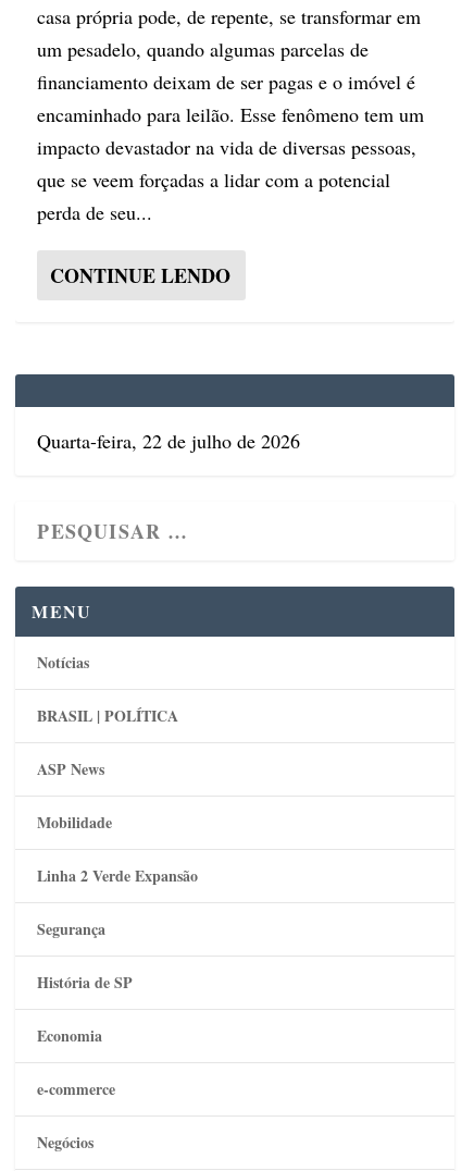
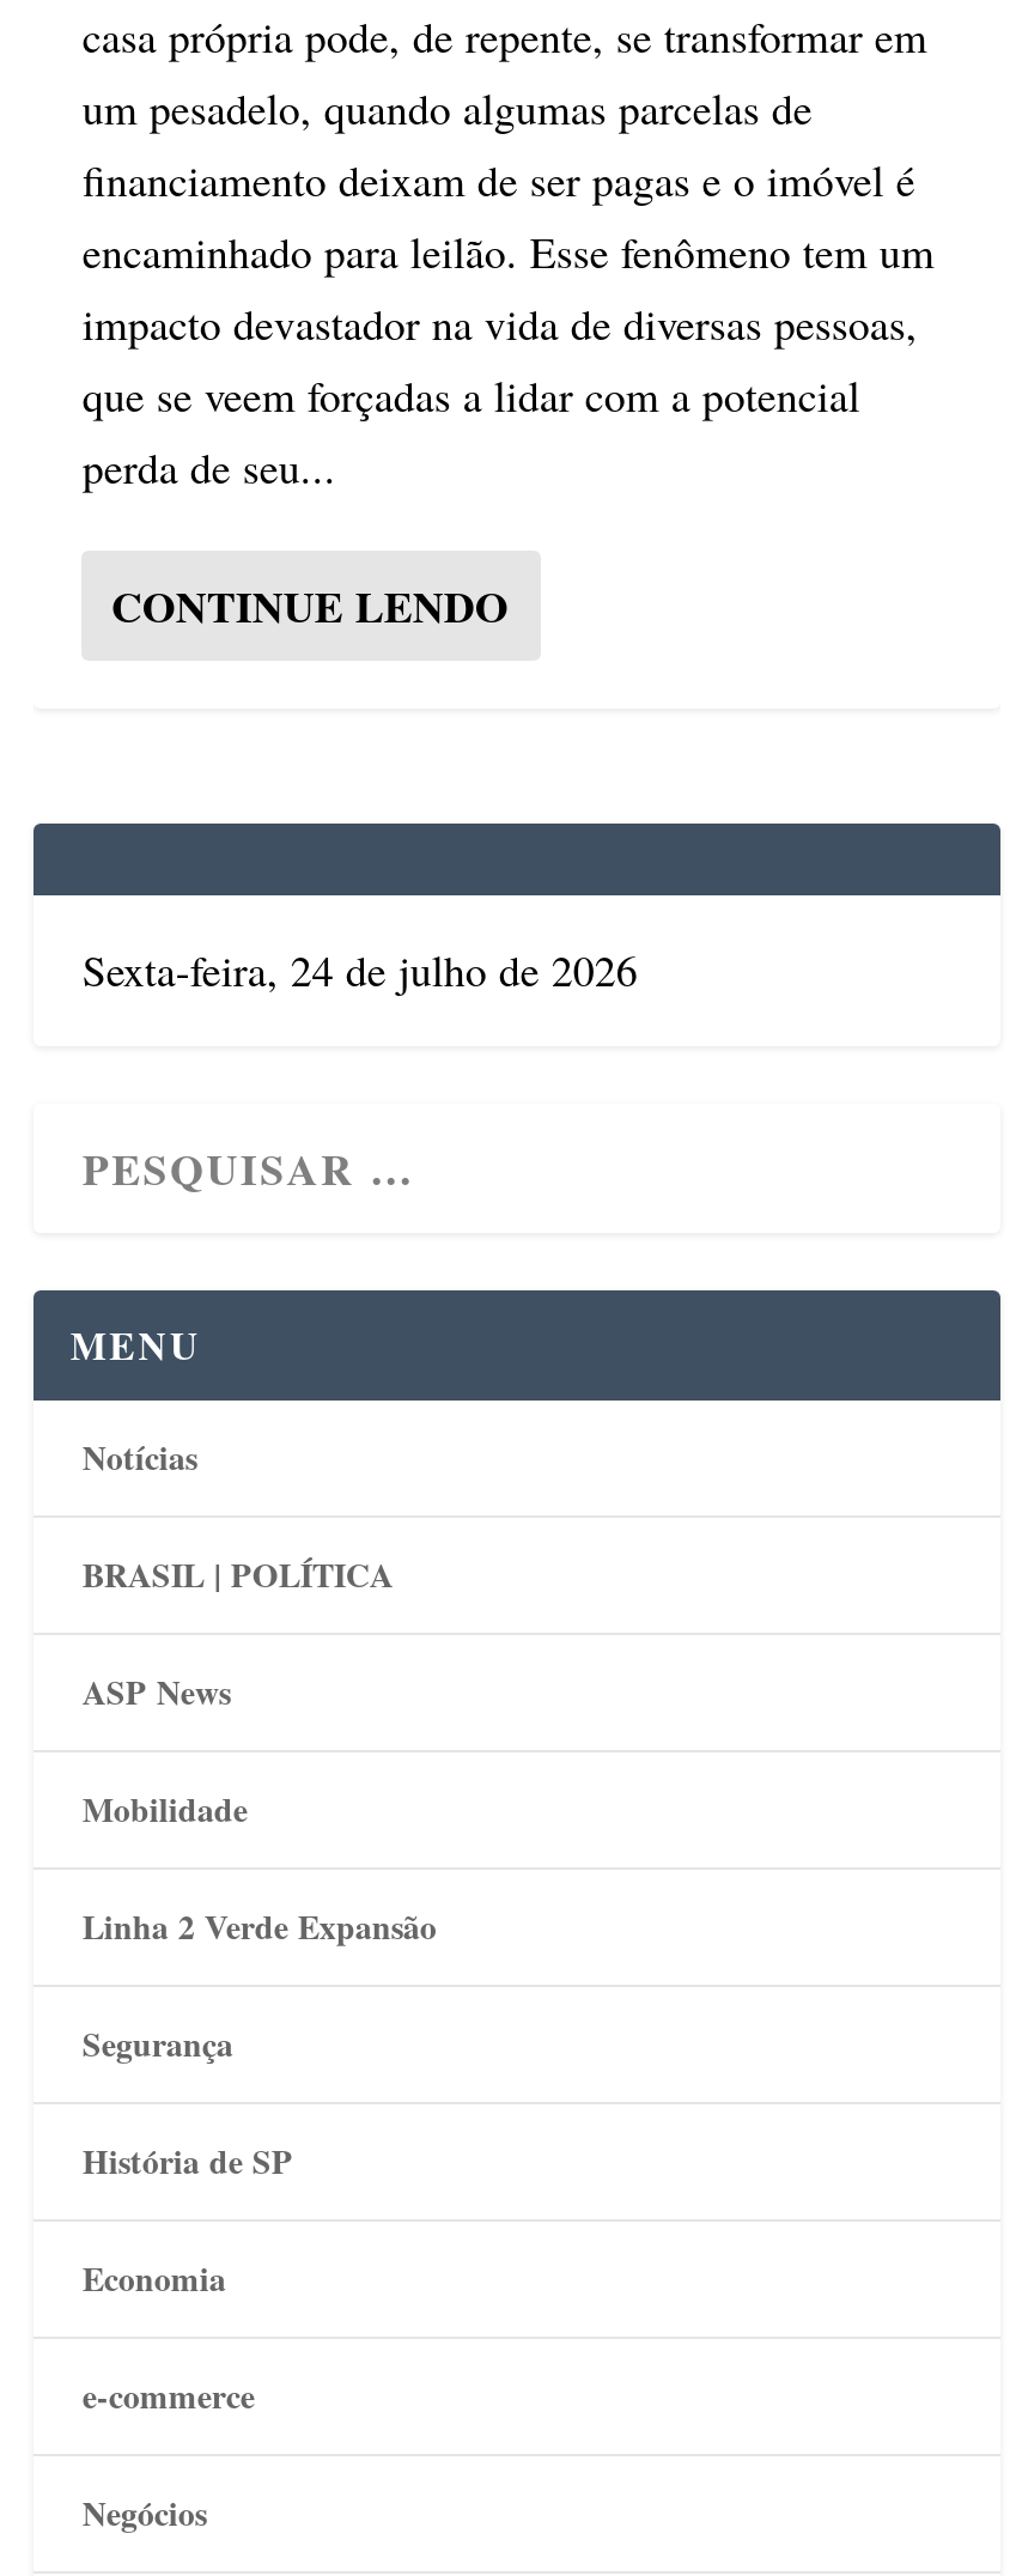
- Quarta-feira, 22 de julho de 2026
+ Sexta-feira, 24 de julho de 2026
